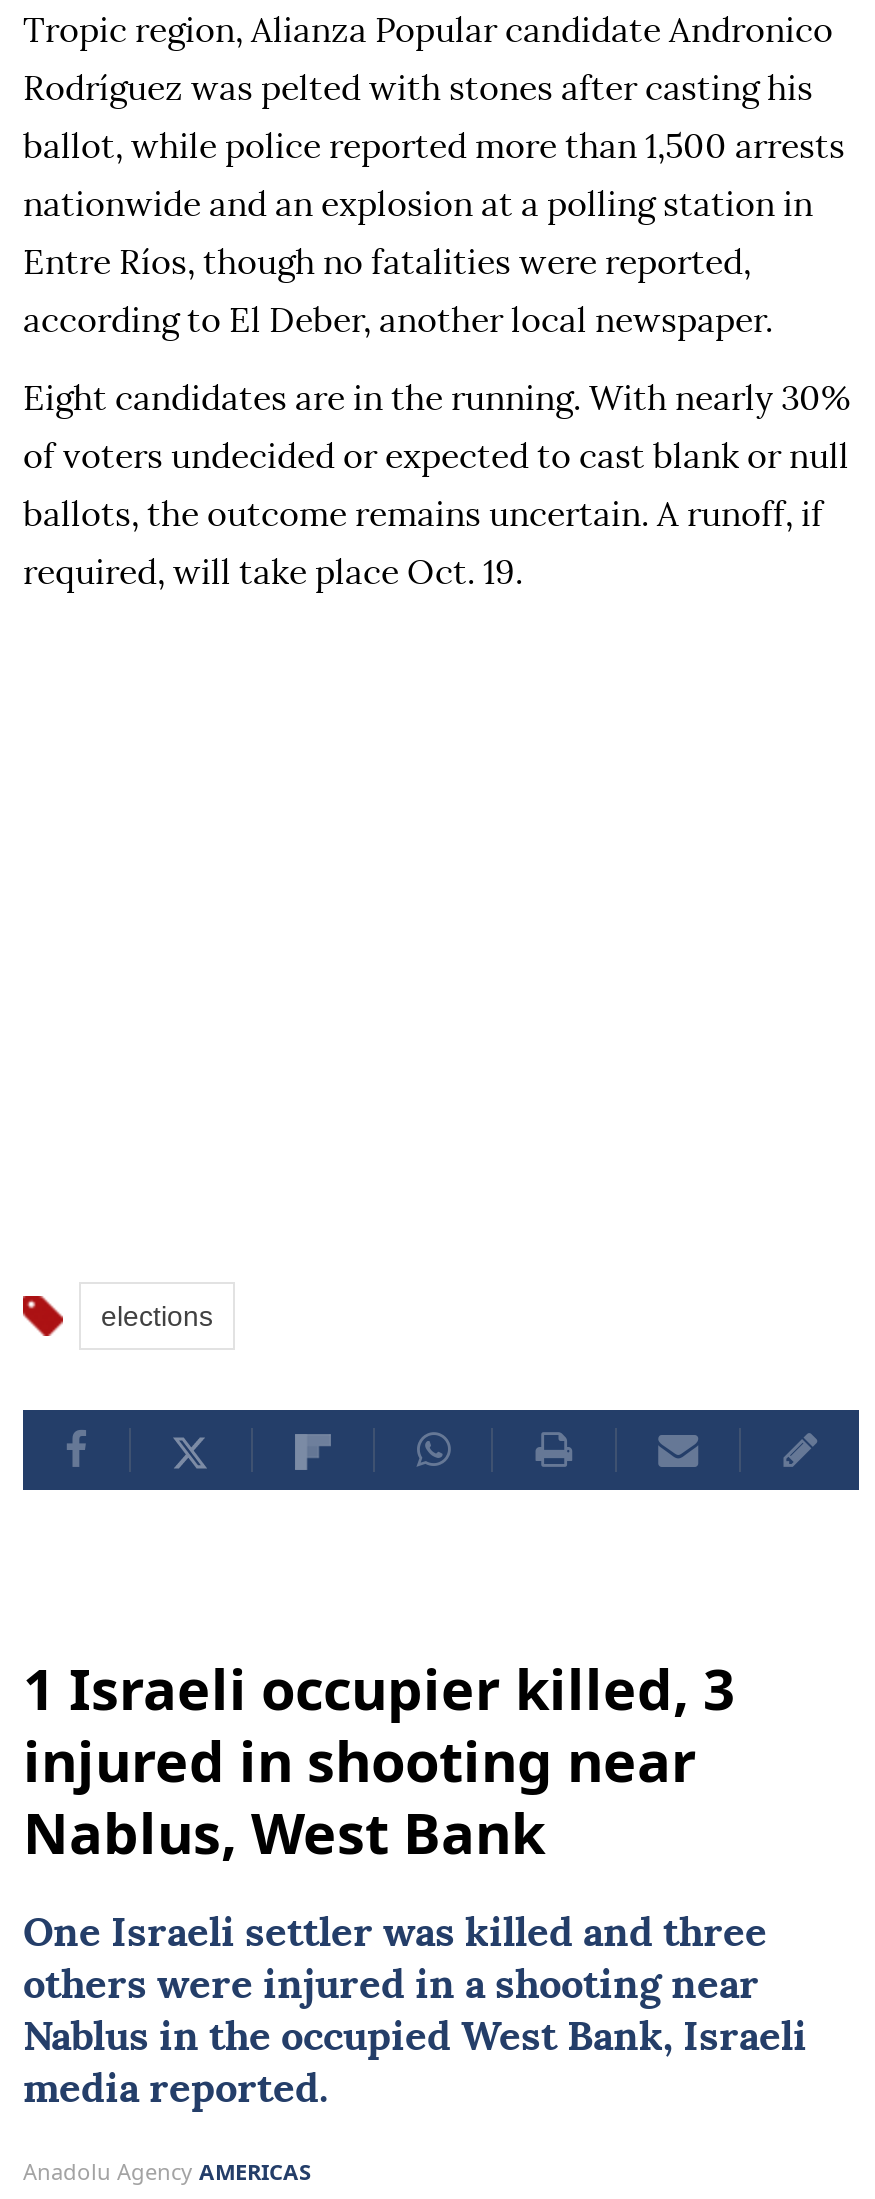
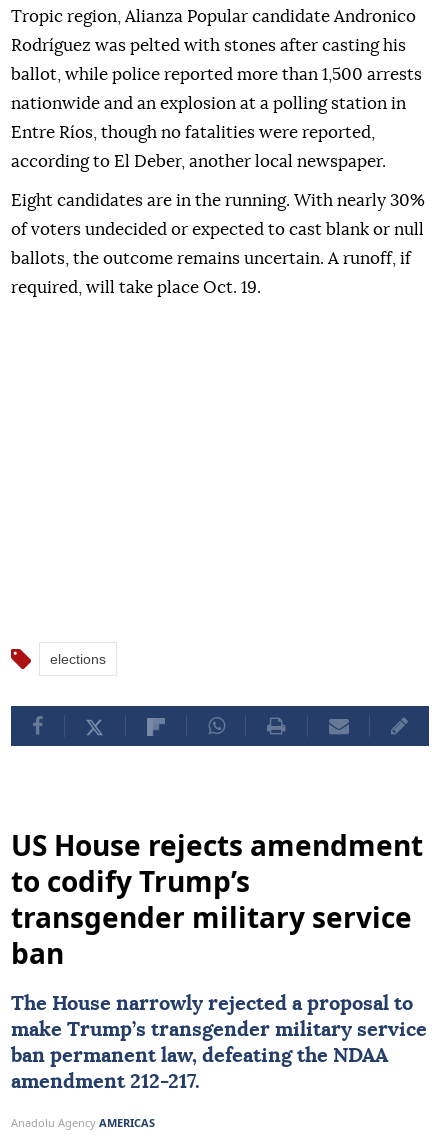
- 1 Israeli occupier killed, 3
- injured in shooting near
- Nablus, West Bank
+ US House rejects amendment
+ to codify Trump’s
+ transgender military service
+ ban

- One Israeli settler was killed and three
- others were injured in a shooting near
- Nablus in the occupied West Bank, Israeli
- media reported.
+ The House narrowly rejected a proposal to
+ make Trump’s transgender military service
+ ban permanent law, defeating the NDAA
+ amendment 212-217.
